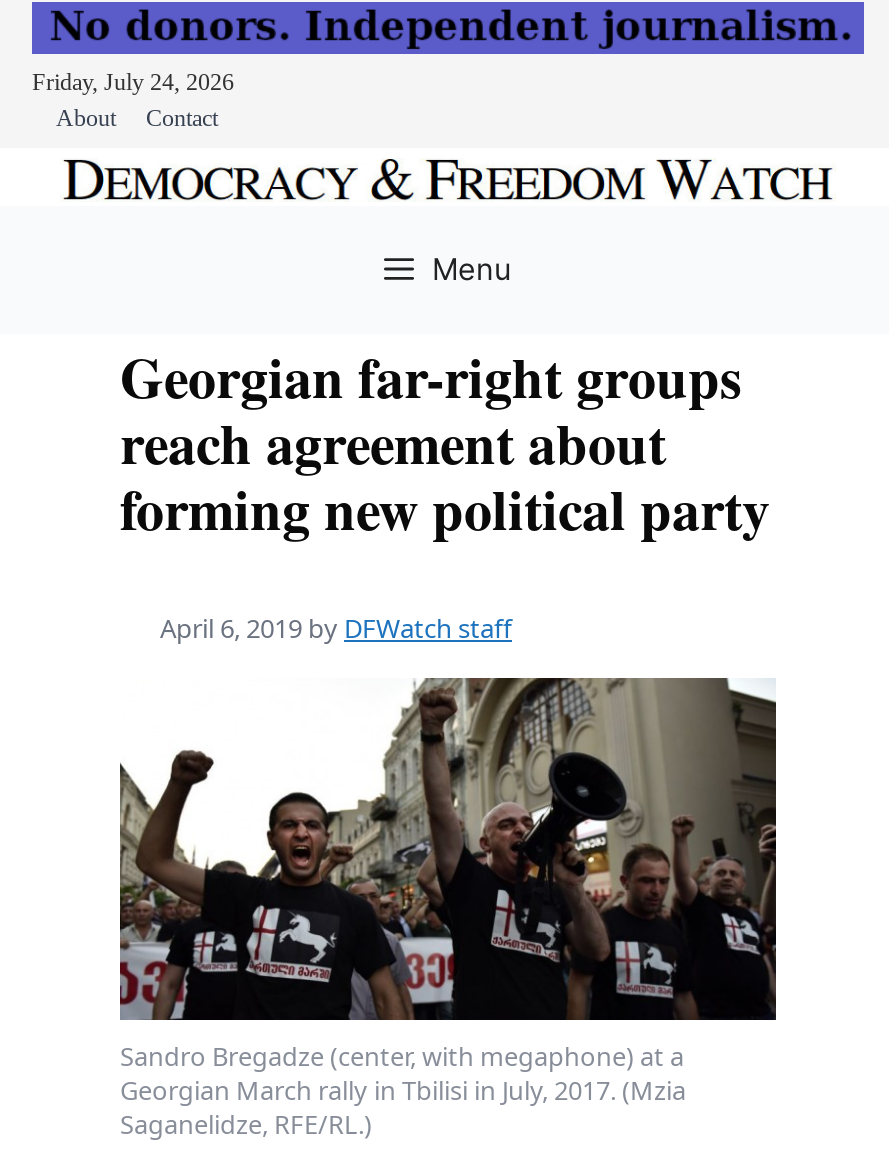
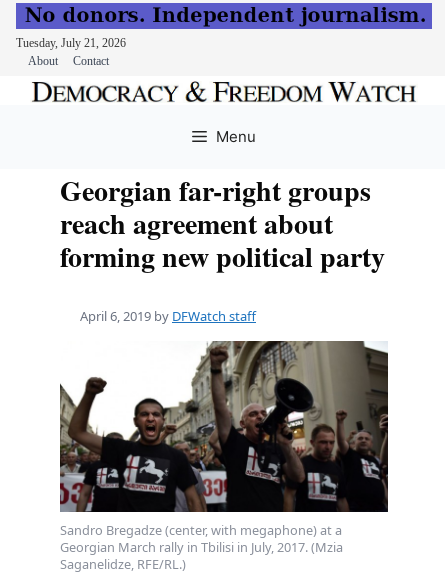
- Friday, July 24, 2026
+ Tuesday, July 21, 2026
